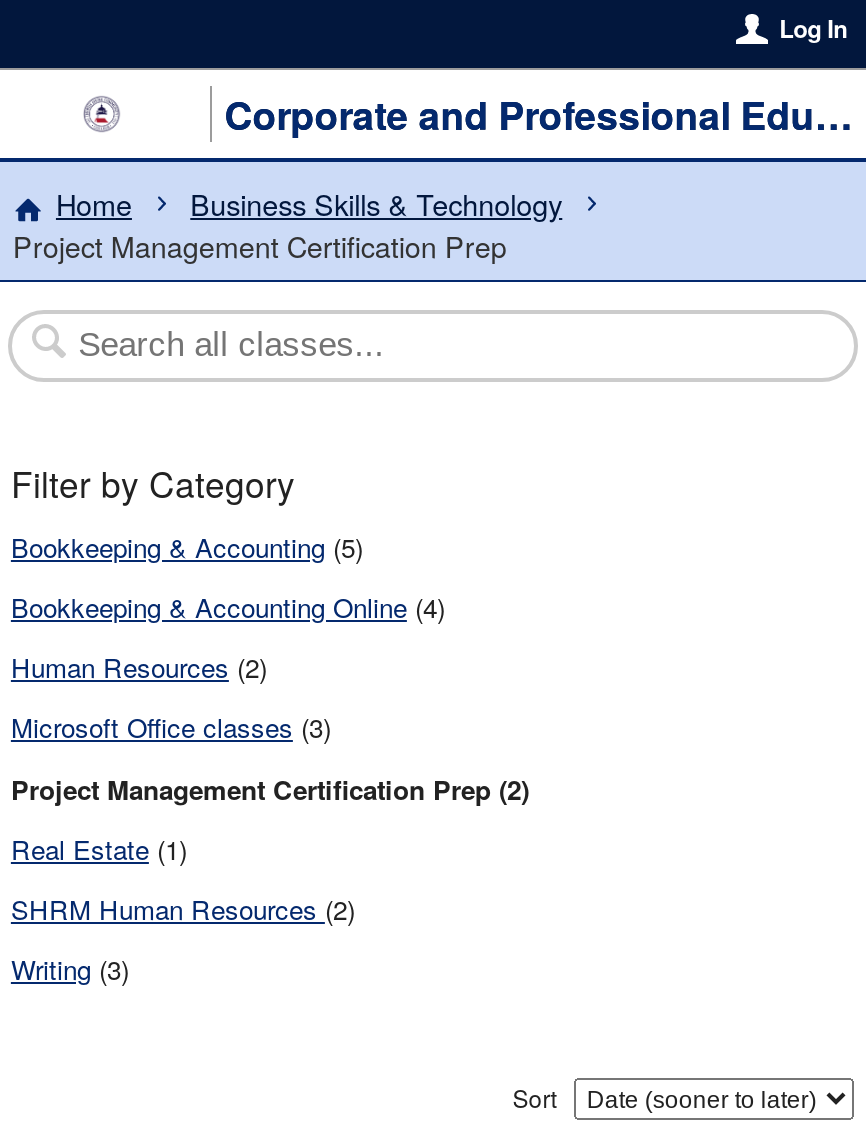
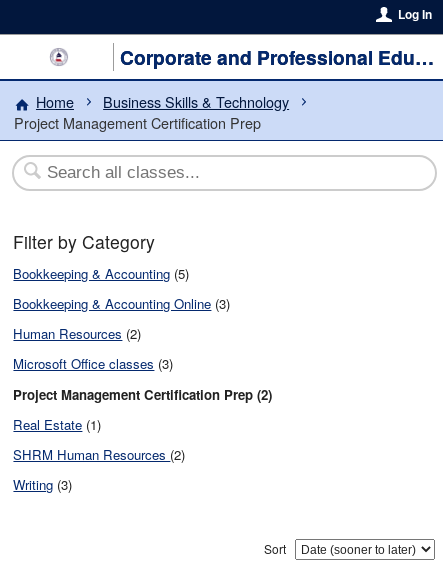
- Bookkeeping & Accounting Online (4)
+ Bookkeeping & Accounting Online (3)
